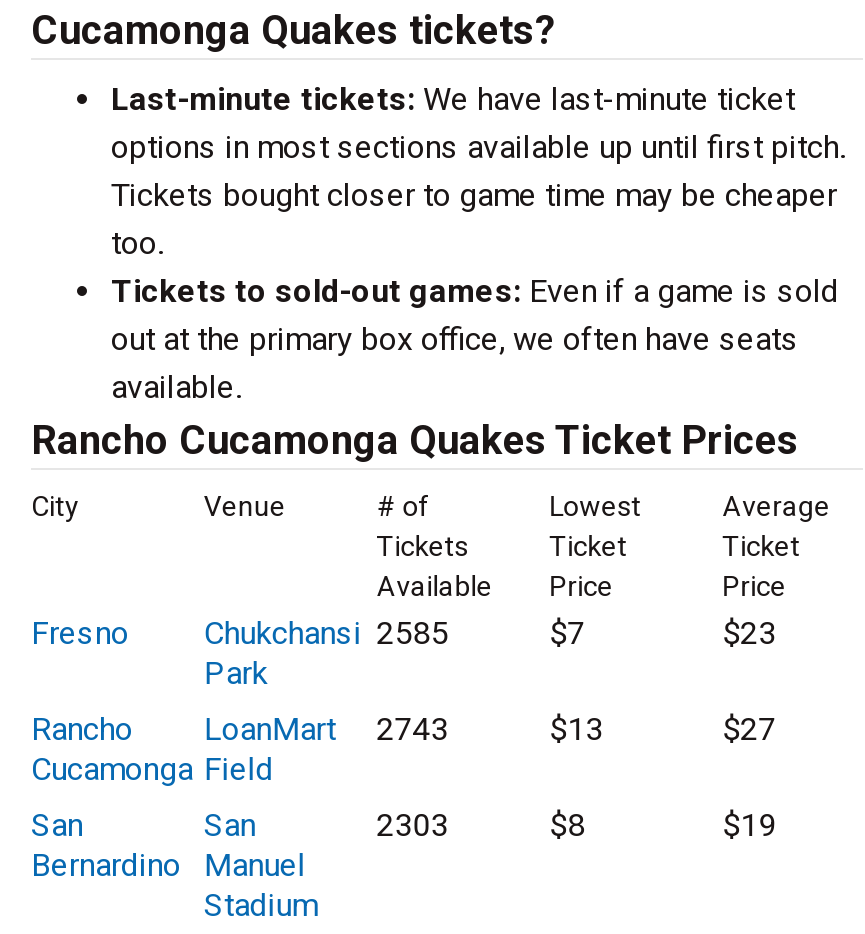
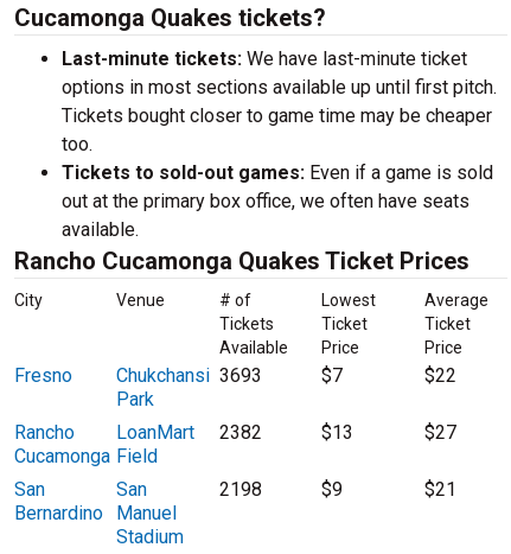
- Fresno Chukchansi 2585
+ Fresno Chukchansi 3693

- $23
+ $22

- Rancho LoanMart 2743
+ Rancho LoanMart 2382

- 2303
+ 2198

- $8
+ $9

- $19
+ $21
